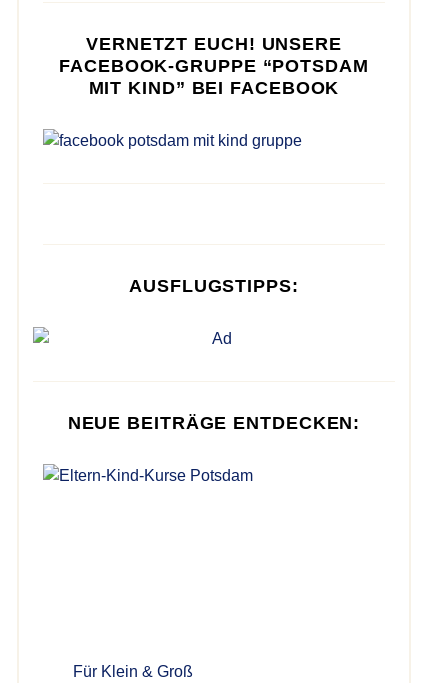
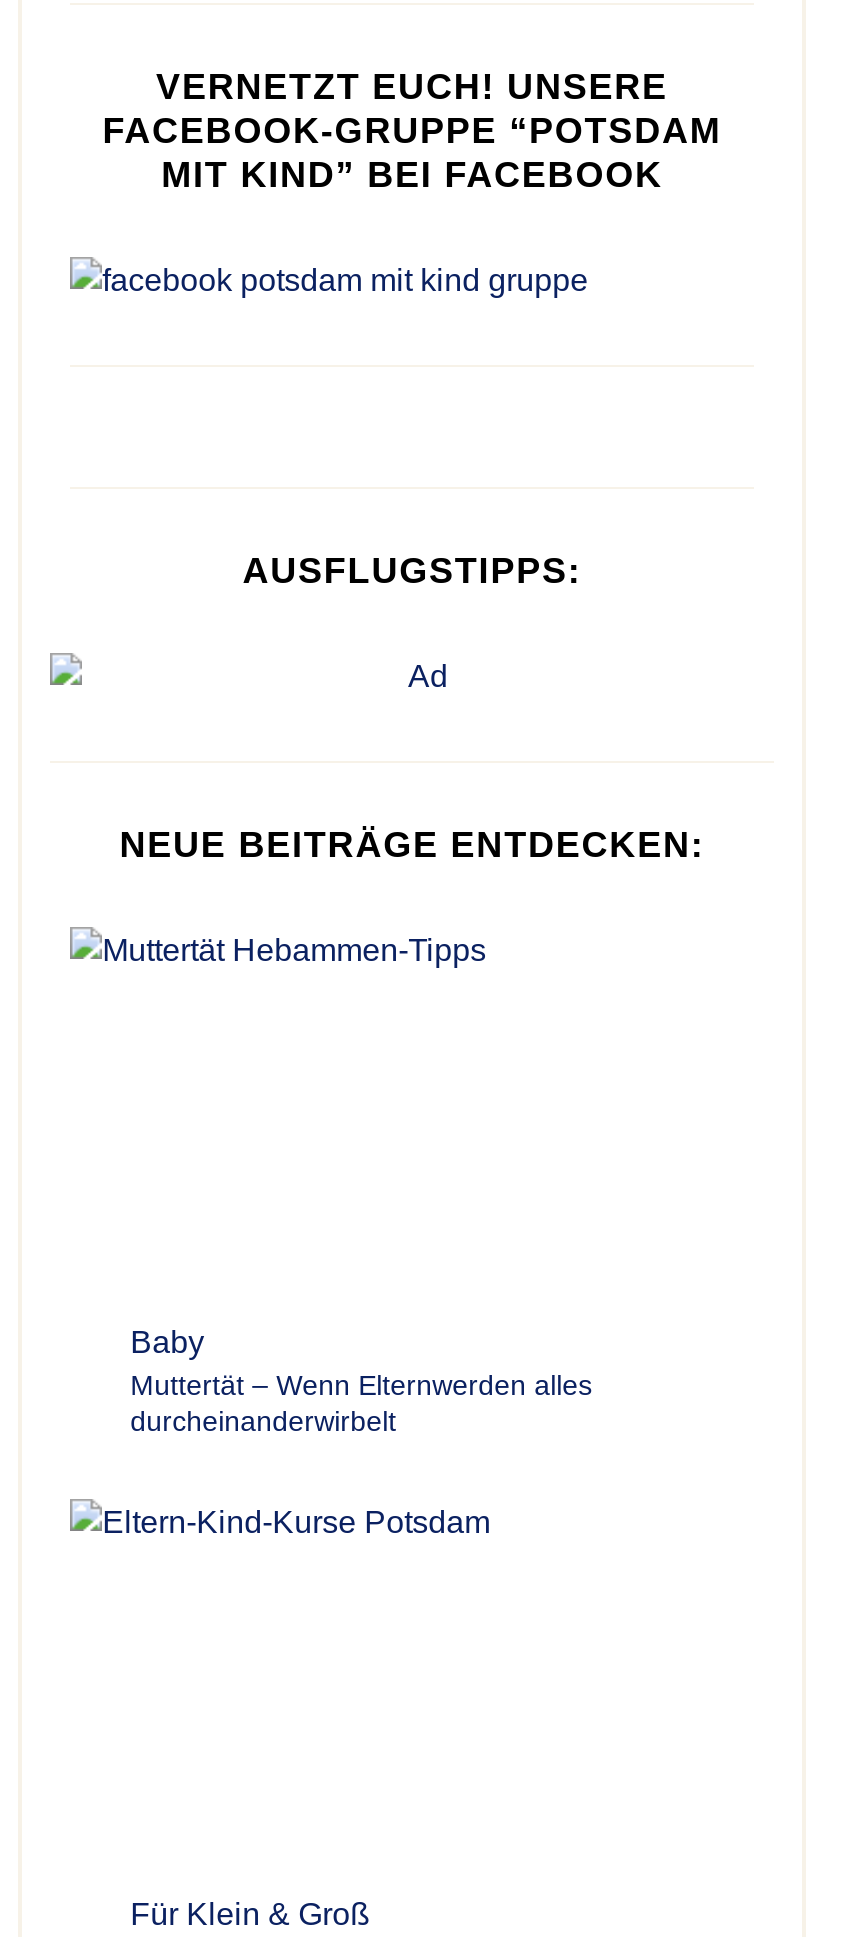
+ Baby
+ Muttertät – Wenn Elternwerden alles
+ durcheinanderwirbelt
